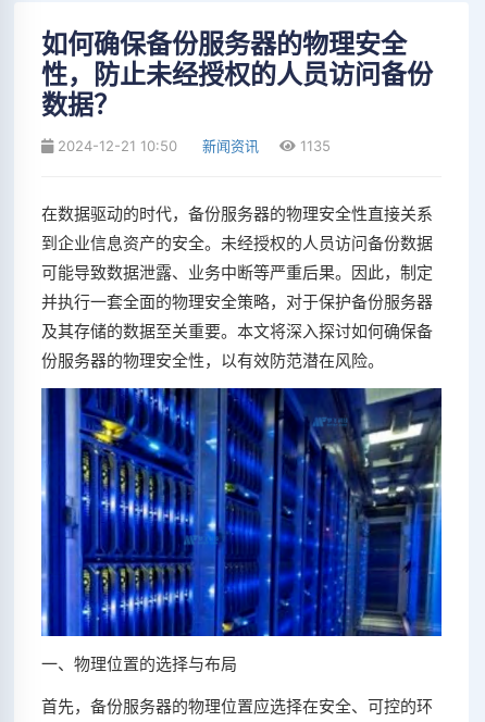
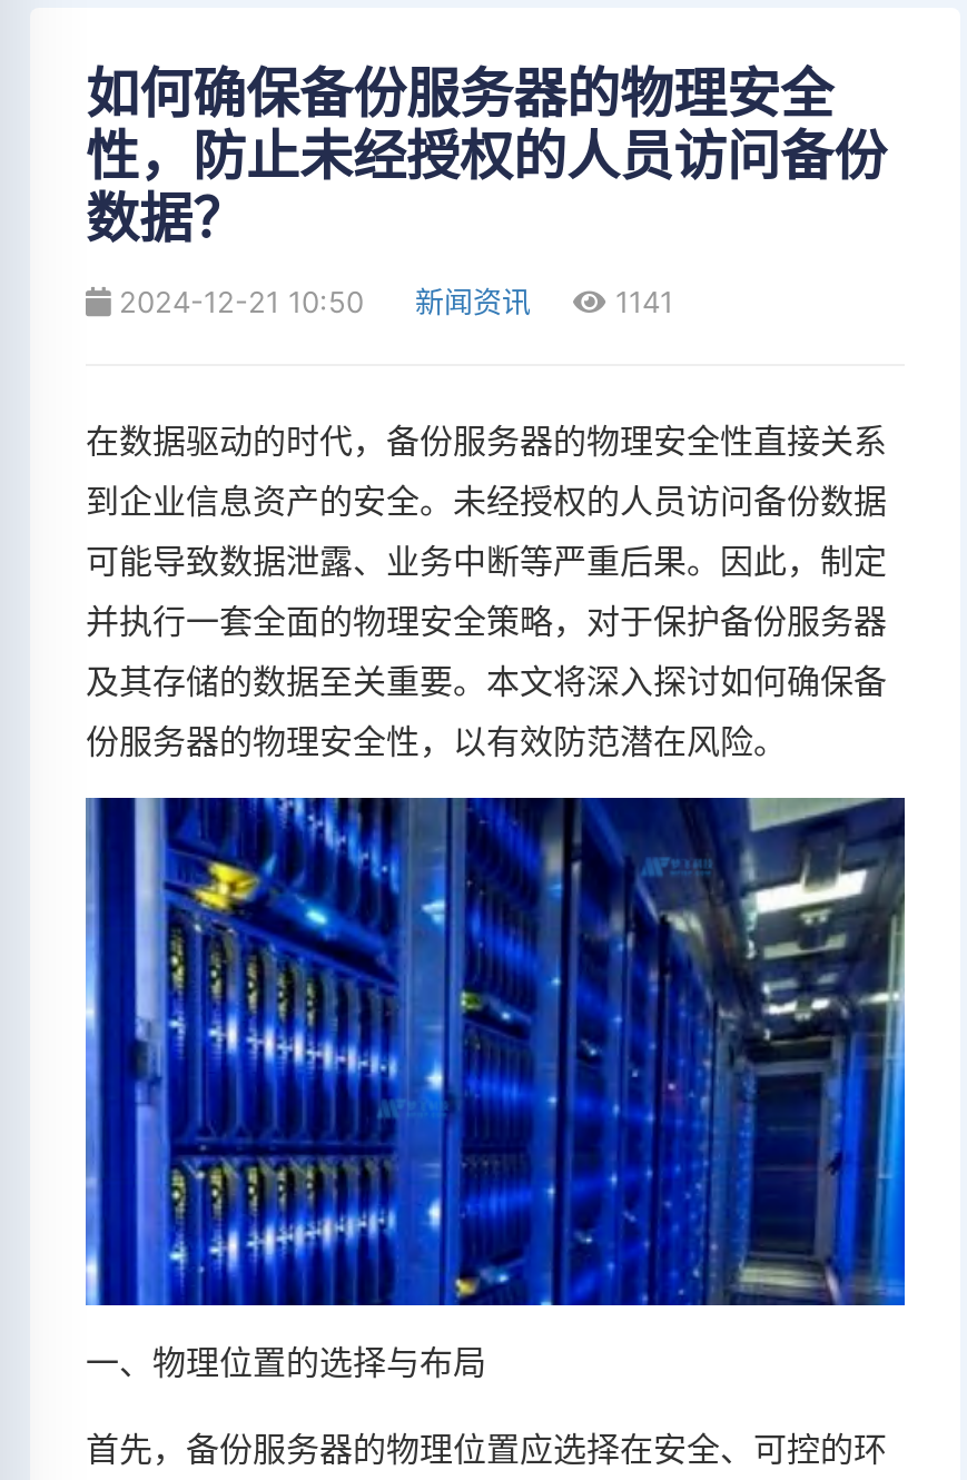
- 1135
+ 1141
